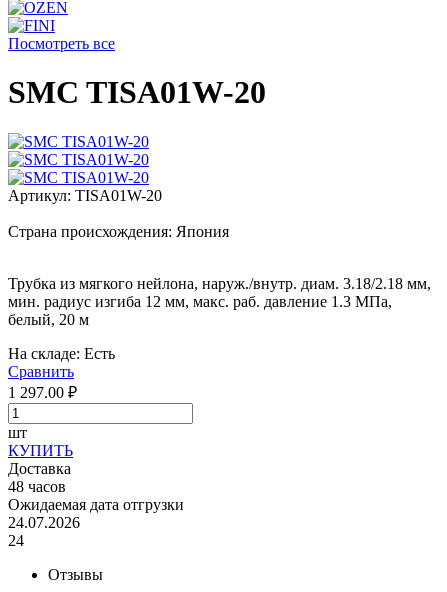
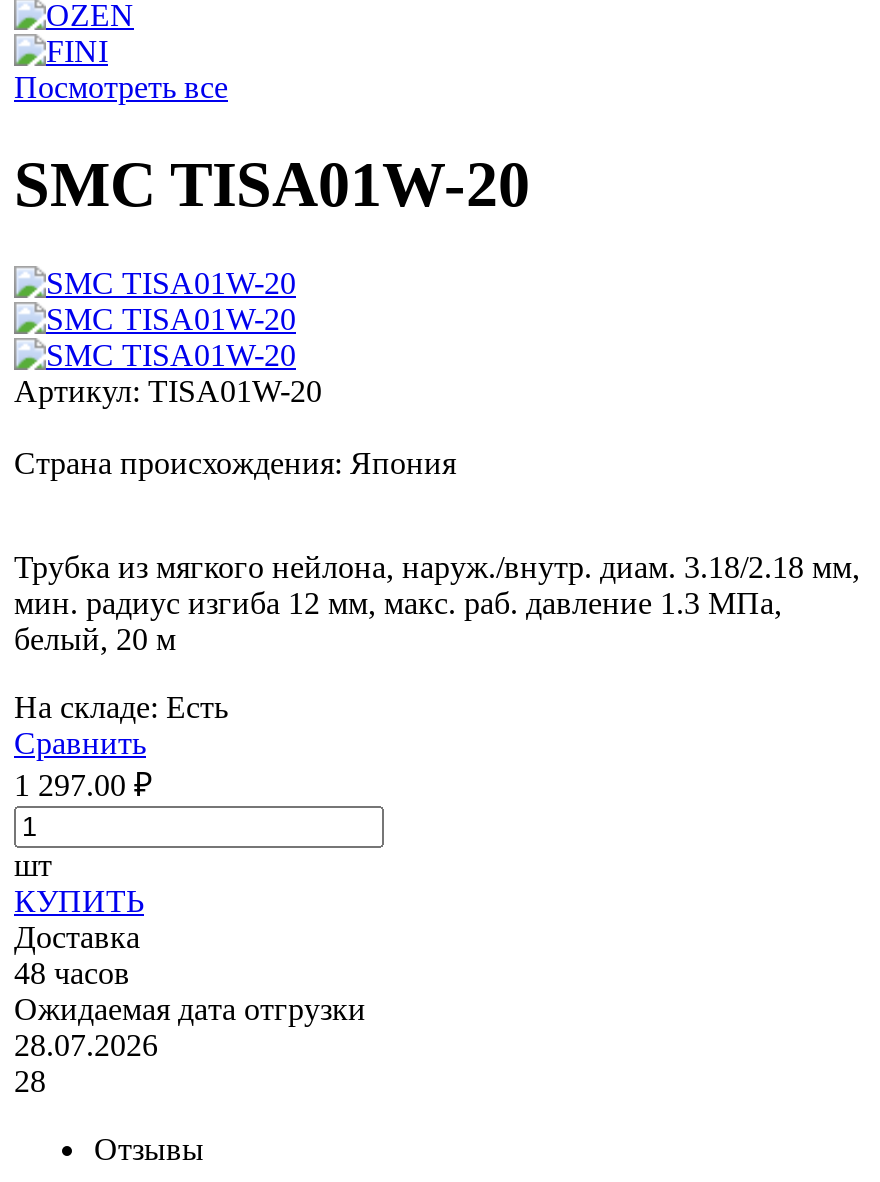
- 24.07.2026
+ 28.07.2026

- 24
+ 28
